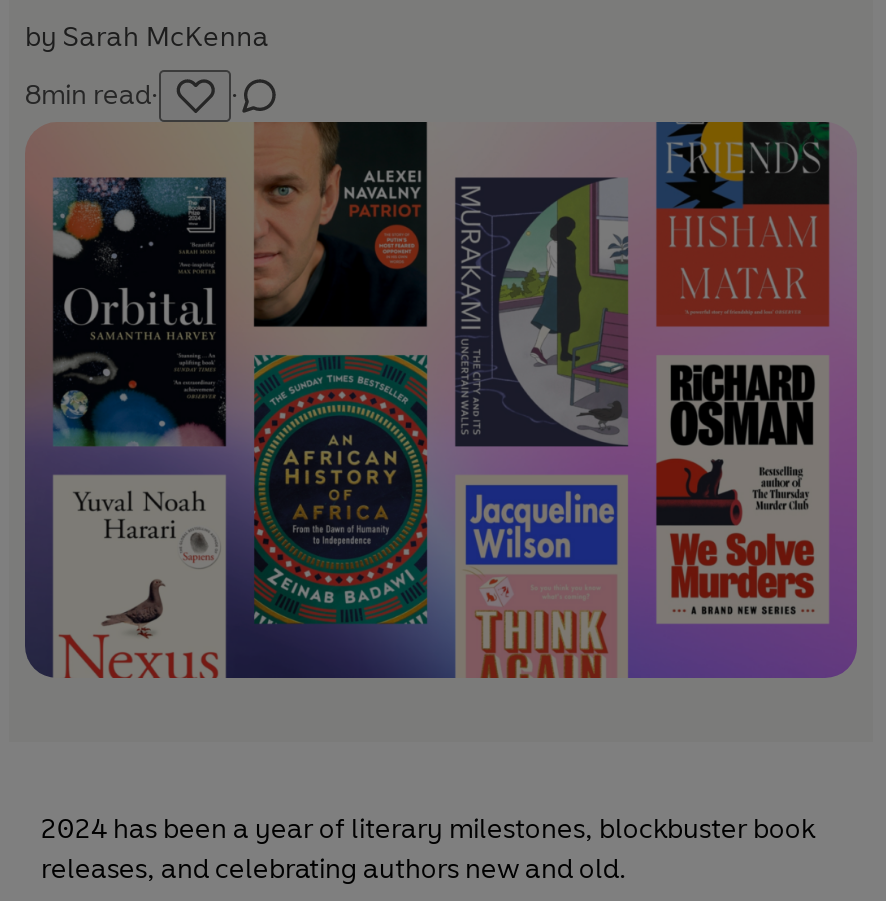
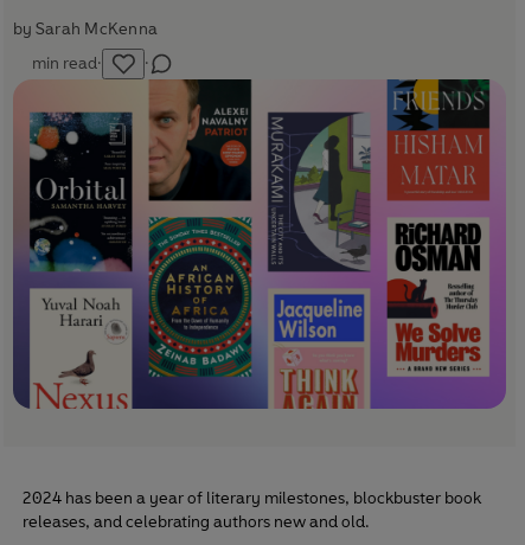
- 8min read·
+ min read·
